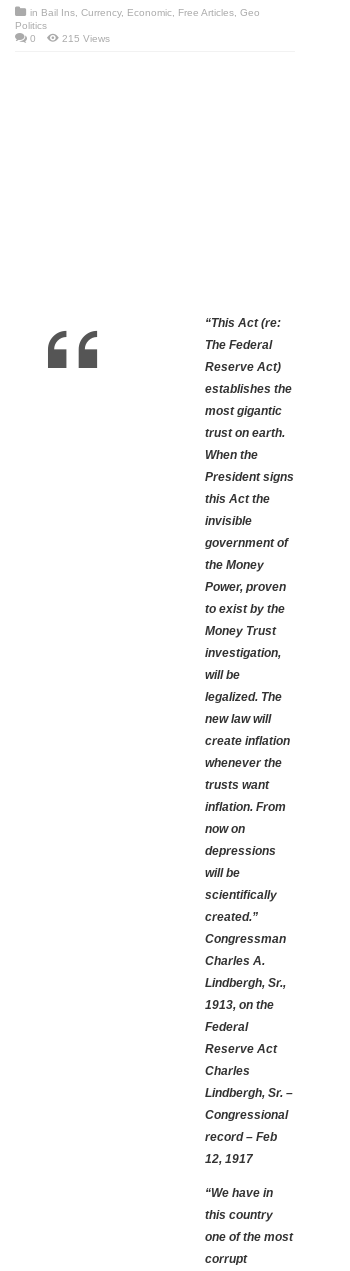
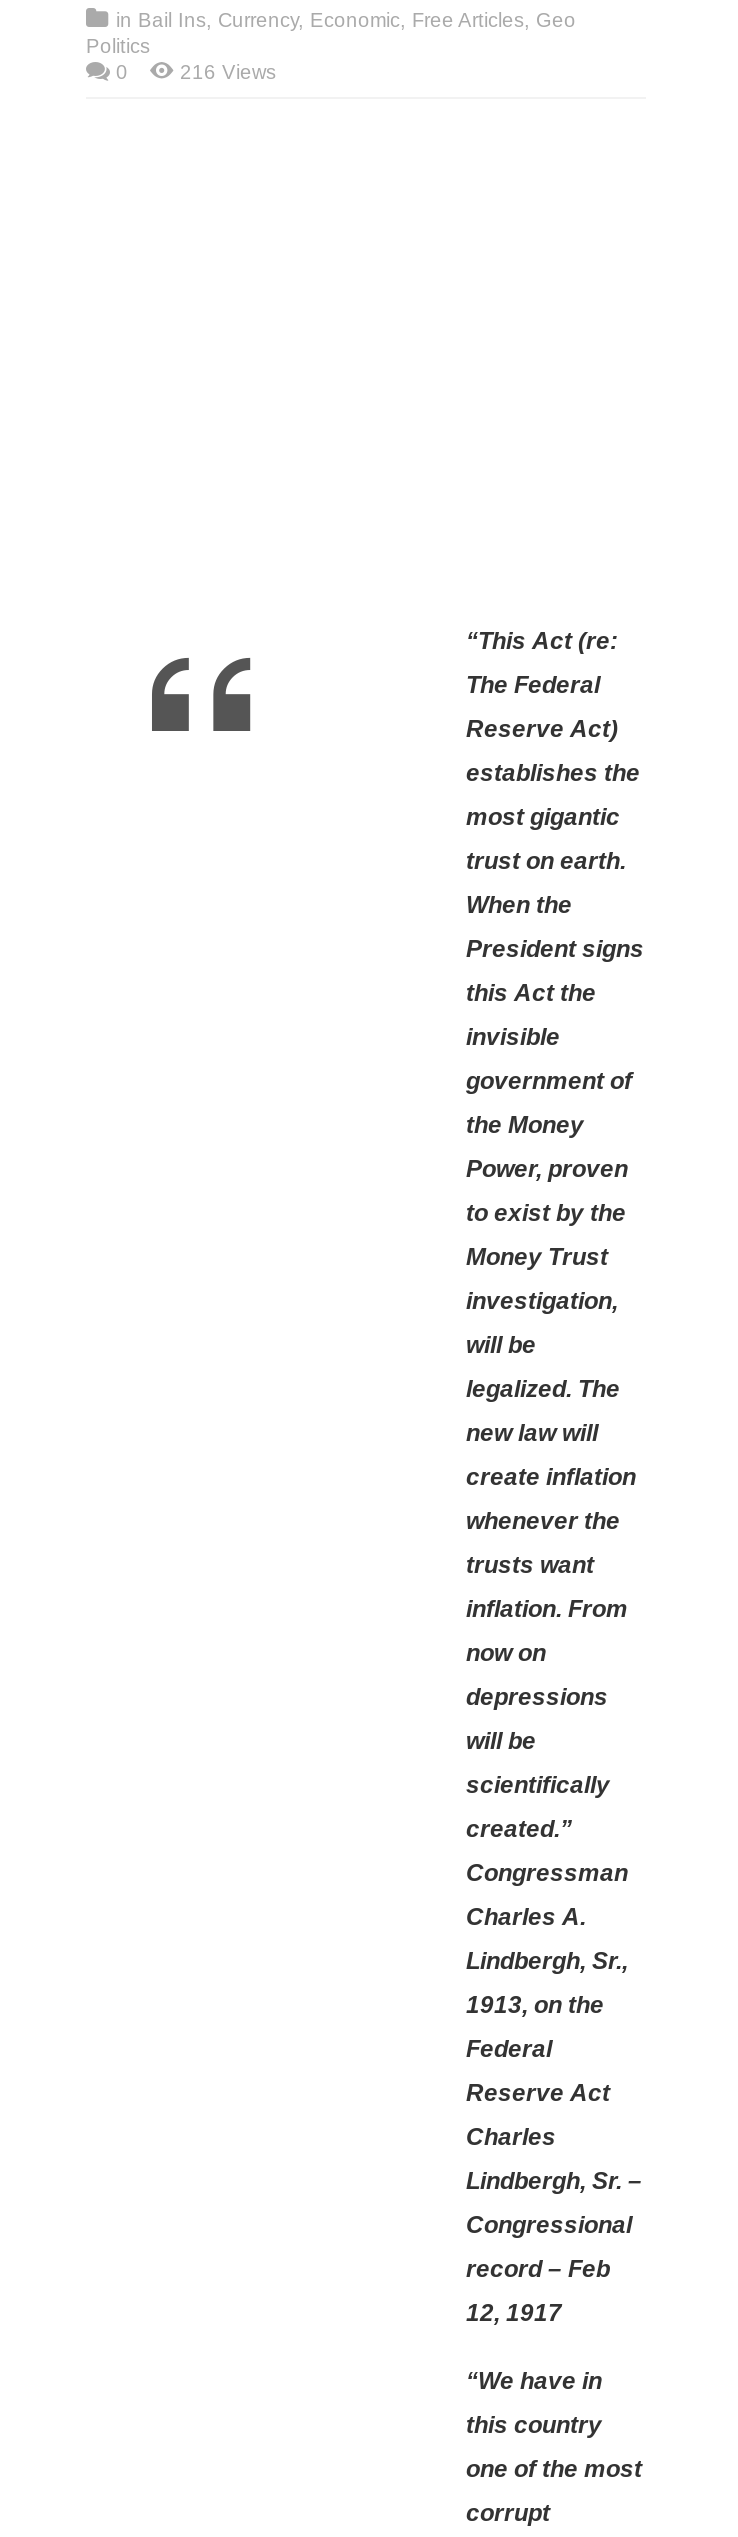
- 215 Views
+ 216 Views
